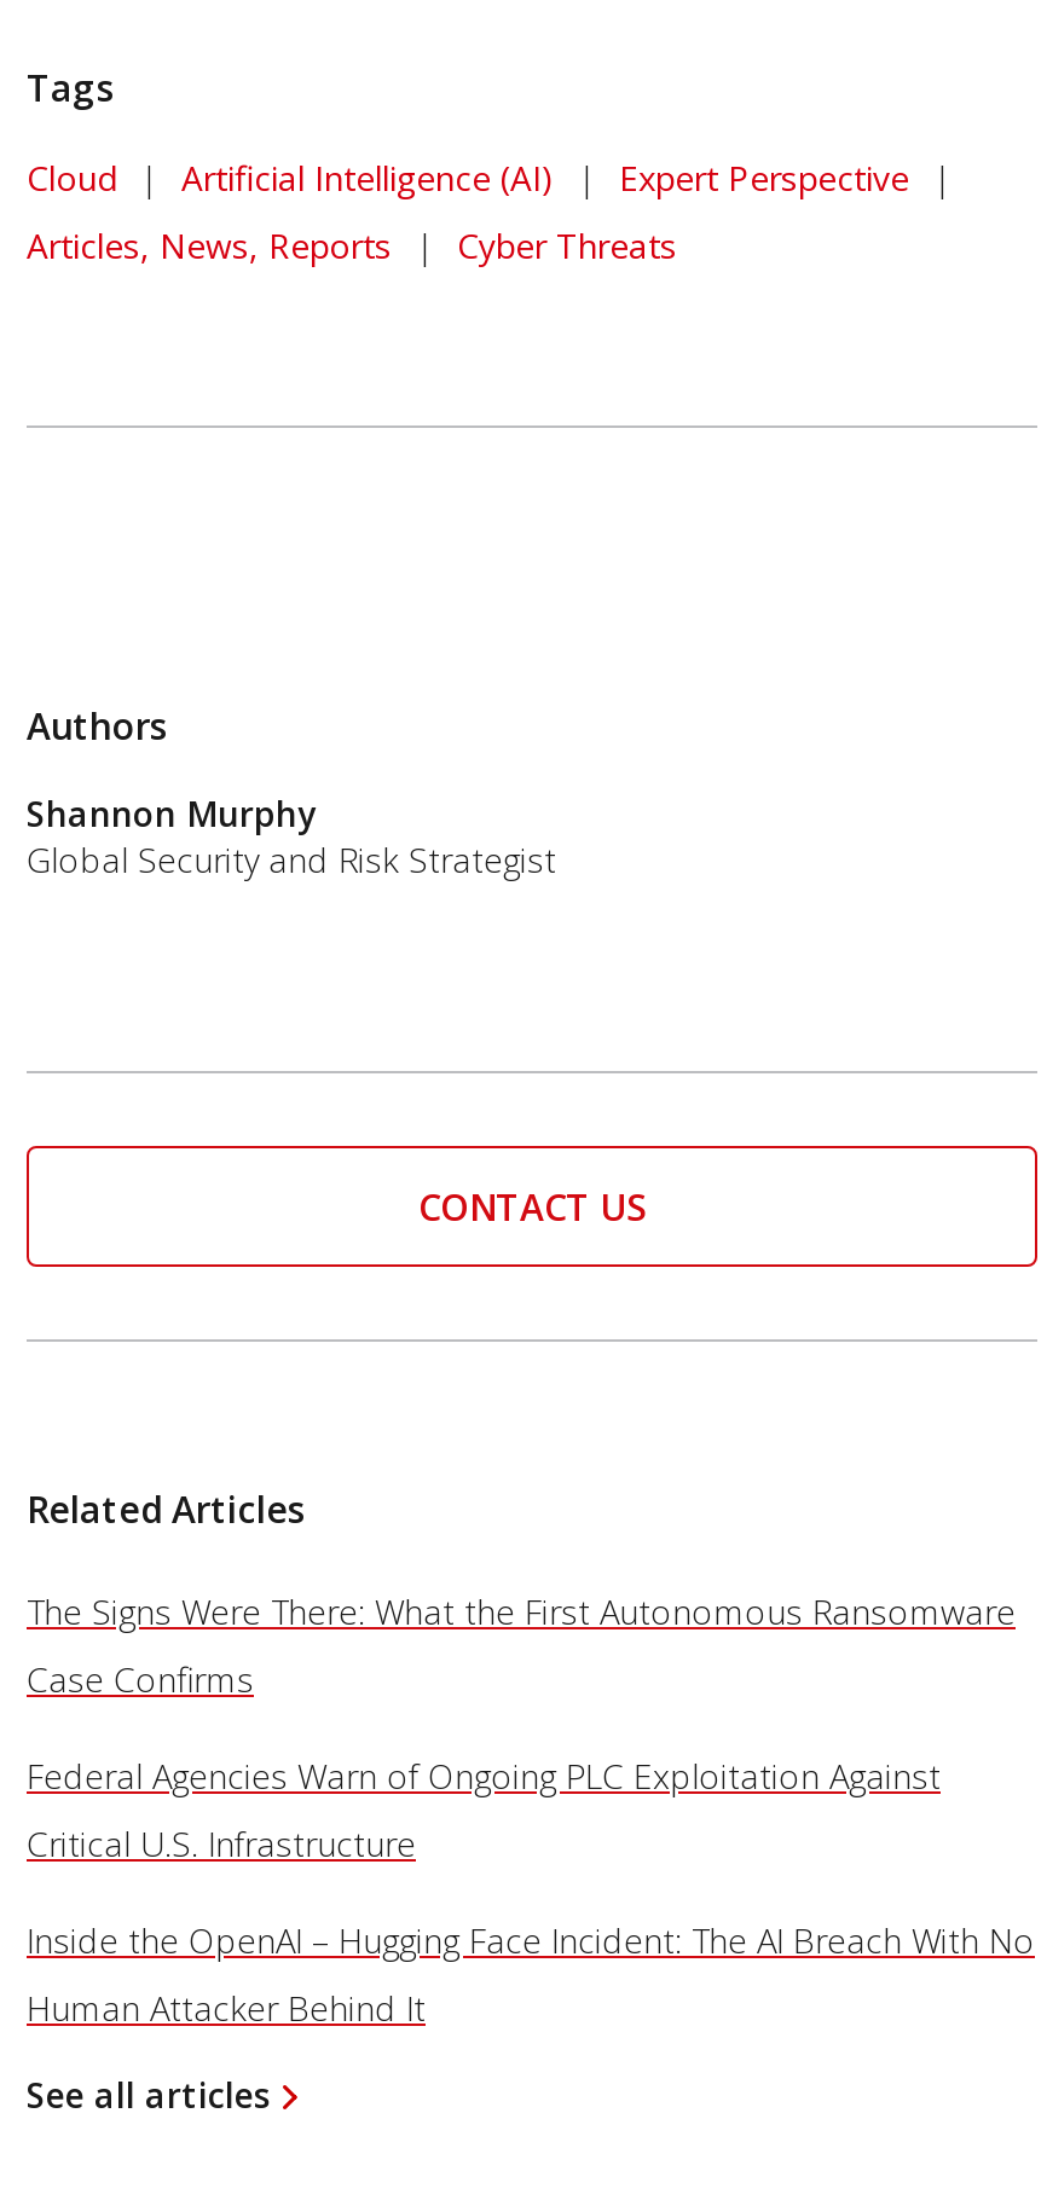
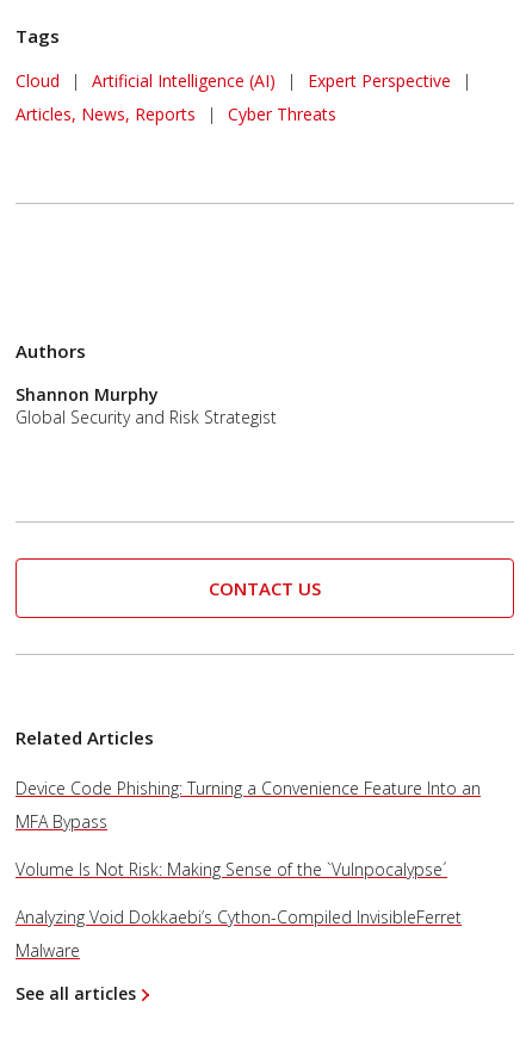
- The Signs Were There: What the First Autonomous Ransomware
- Case Confirms
- Federal Agencies Warn of Ongoing PLC Exploitation Against
- Critical U.S. Infrastructure
- Inside the OpenAI – Hugging Face Incident: The AI Breach With No
- Human Attacker Behind It
+ Device Code Phishing: Turning a Convenience Feature Into an
+ MFA Bypass
+ Volume Is Not Risk: Making Sense of the `Vulnpocalypse´
+ Analyzing Void Dokkaebi’s Cython-Compiled InvisibleFerret
+ Malware
